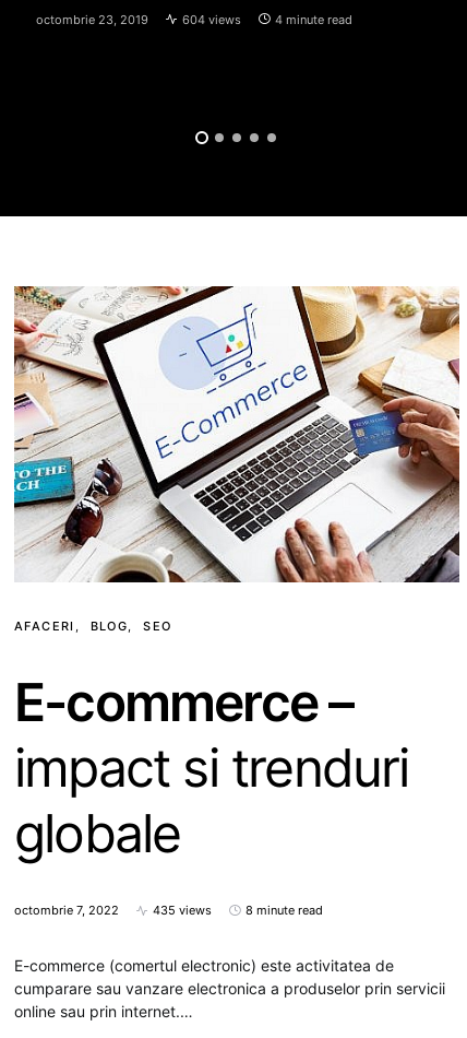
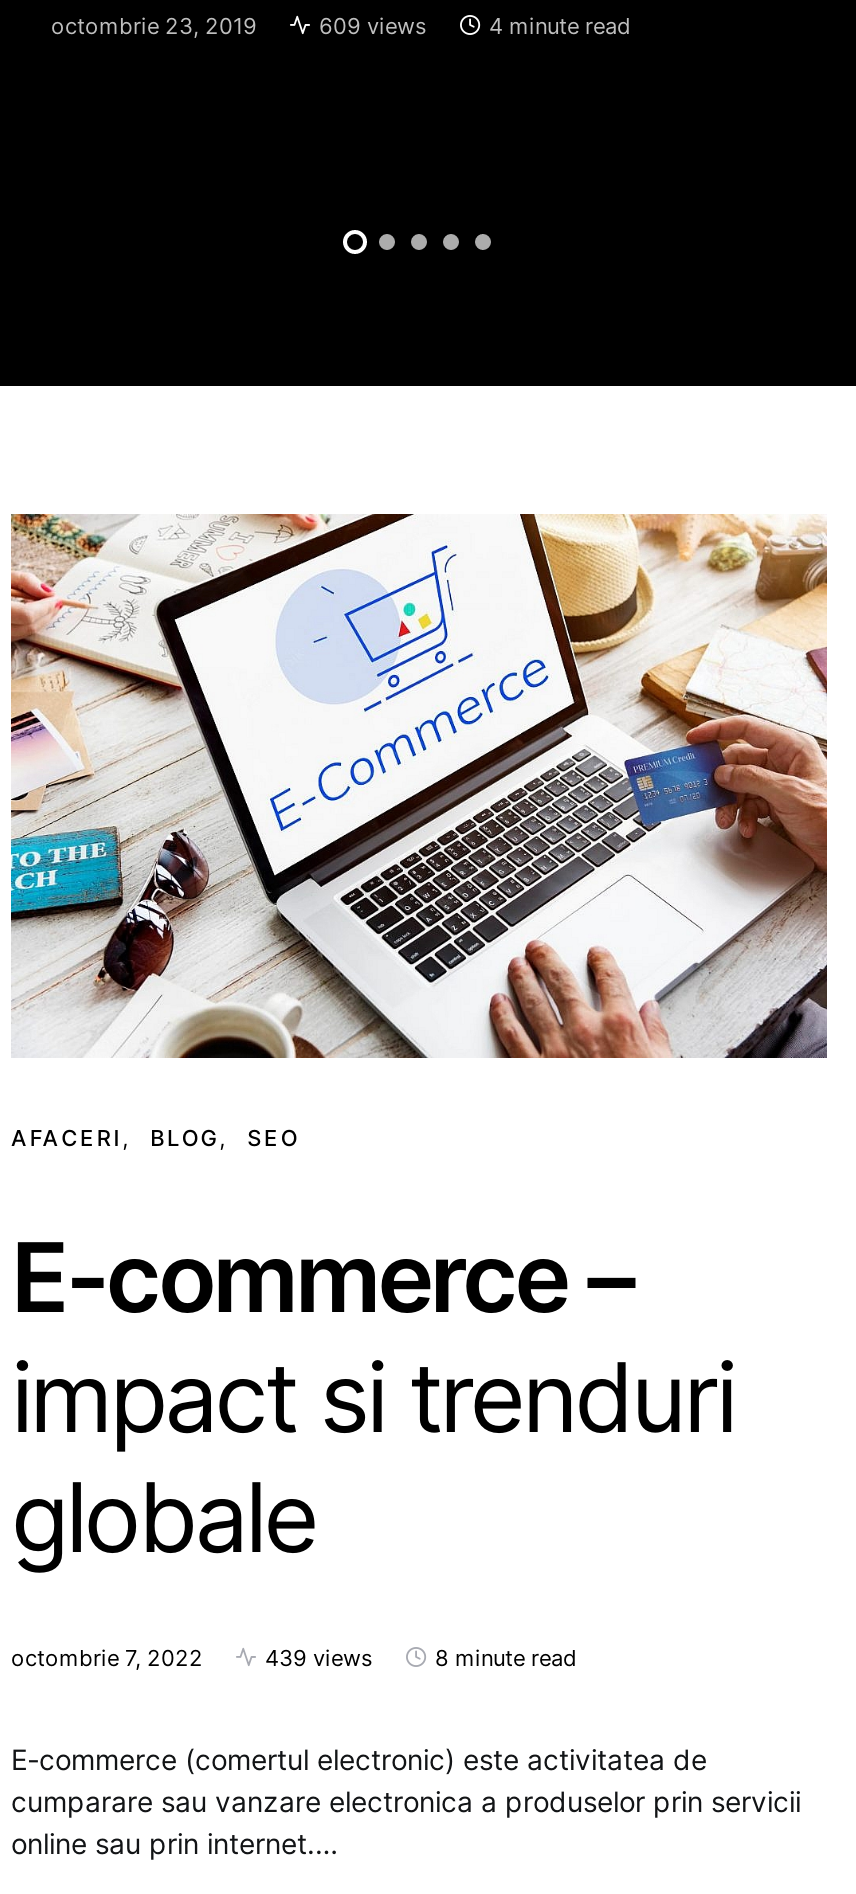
- 604 views
+ 609 views

- 435 views
+ 439 views
